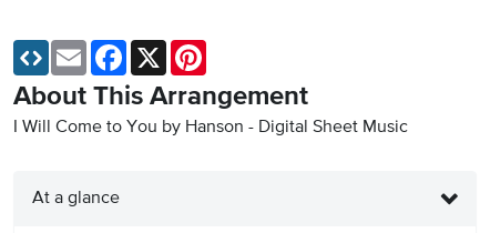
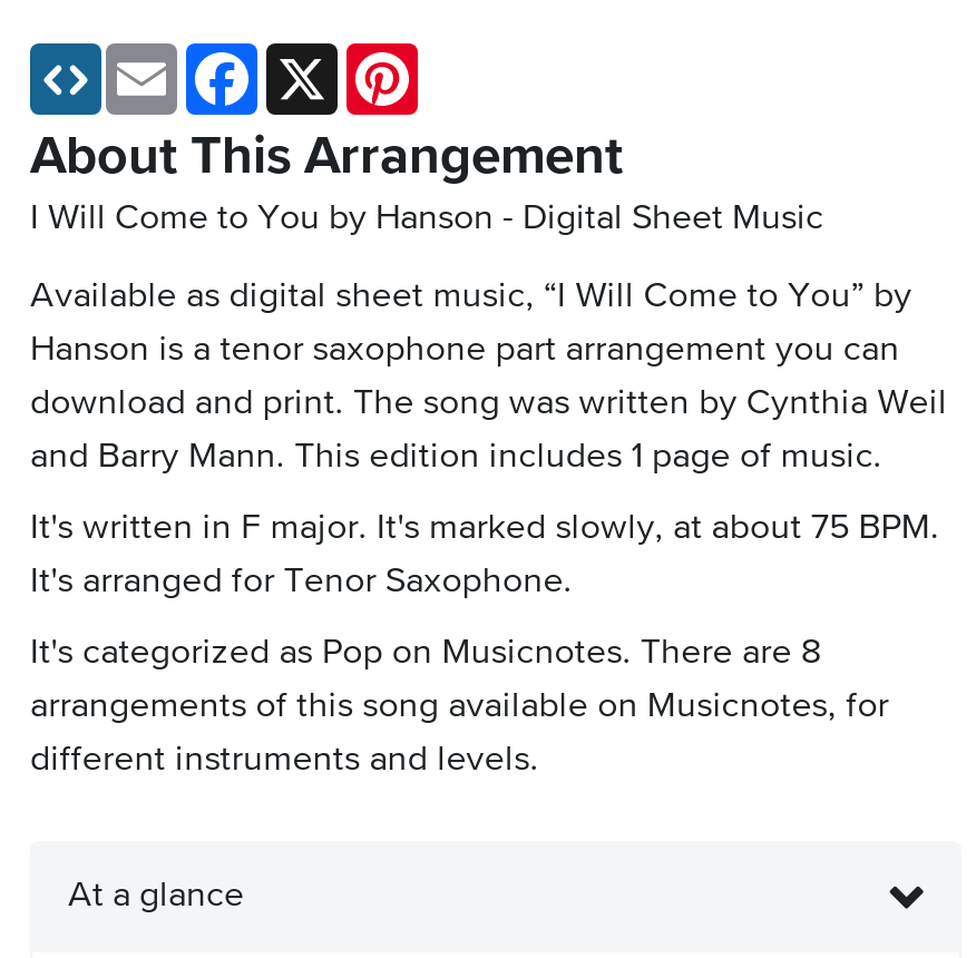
+ Available as digital sheet music, “I Will Come to You” by
+ Hanson is a tenor saxophone part arrangement you can
+ download and print. The song was written by Cynthia Weil
+ and Barry Mann. This edition includes 1 page of music.
+ It's written in F major. It's marked slowly, at about 75 BPM.
+ It's arranged for Tenor Saxophone.
+ It's categorized as Pop on Musicnotes. There are 8
+ arrangements of this song available on Musicnotes, for
+ different instruments and levels.
